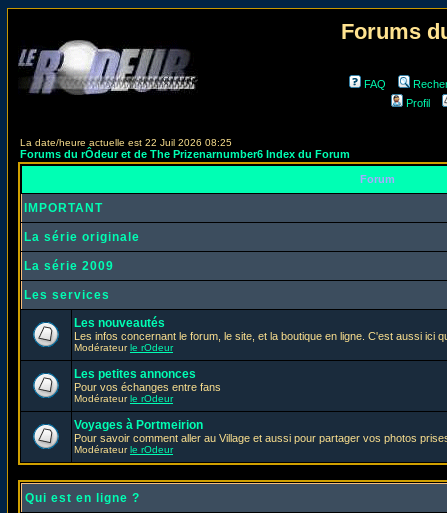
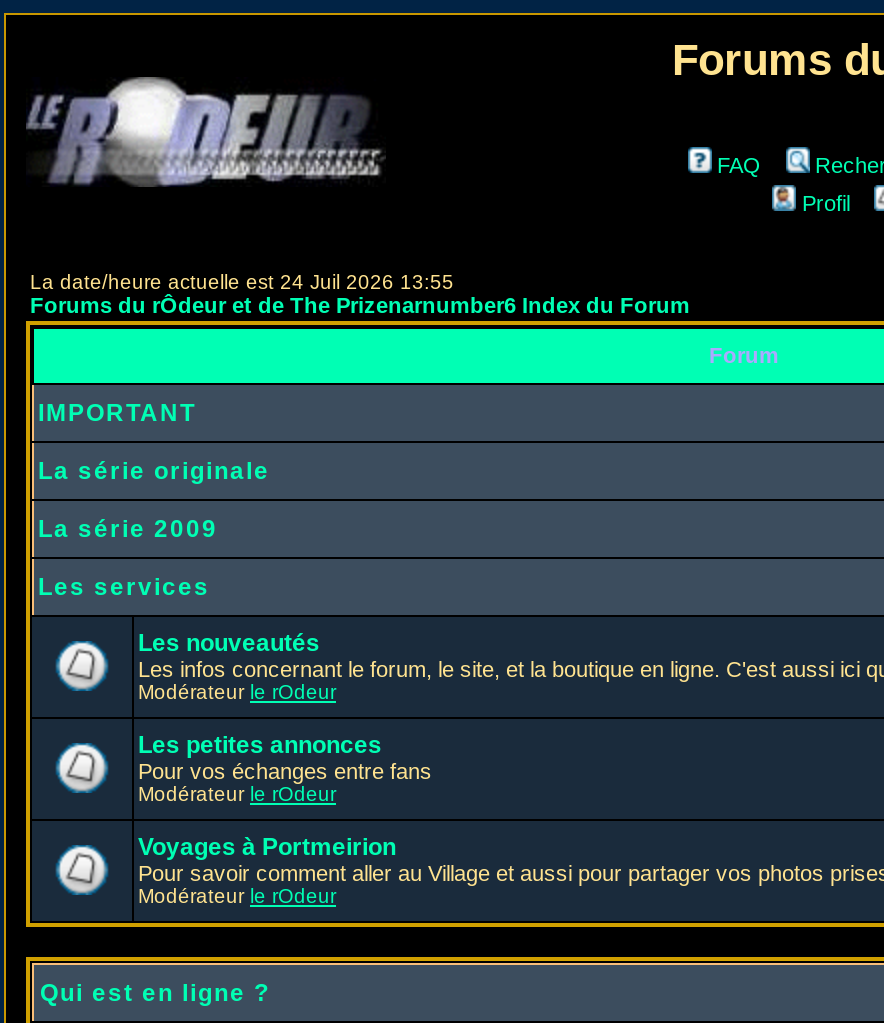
- La date/heure actuelle est 22 Juil 2026 08:25
+ La date/heure actuelle est 24 Juil 2026 13:55
